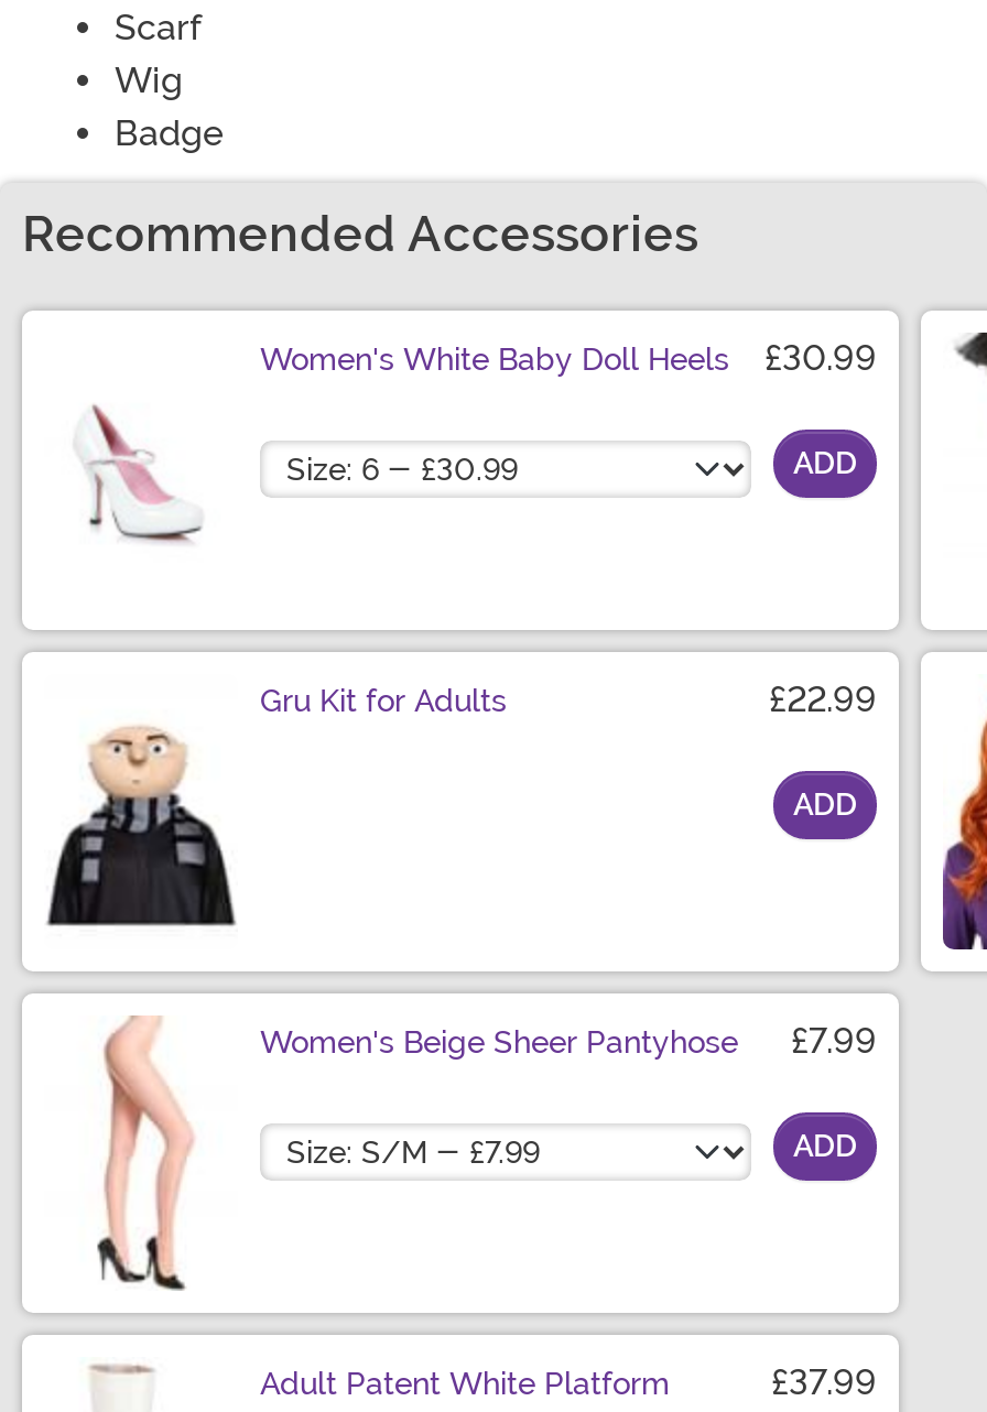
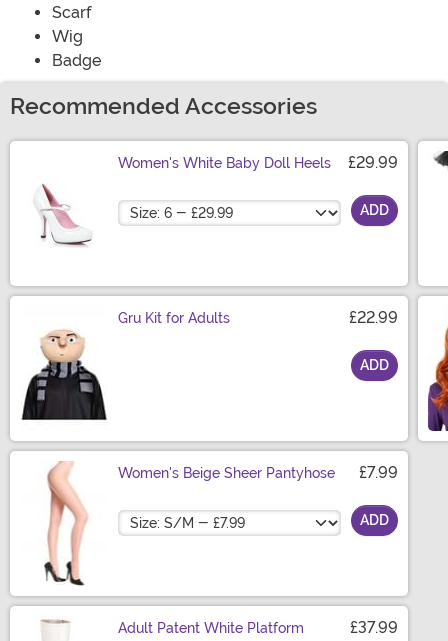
- Women's White Baby Doll Heels £30.99
+ Women's White Baby Doll Heels £29.99
